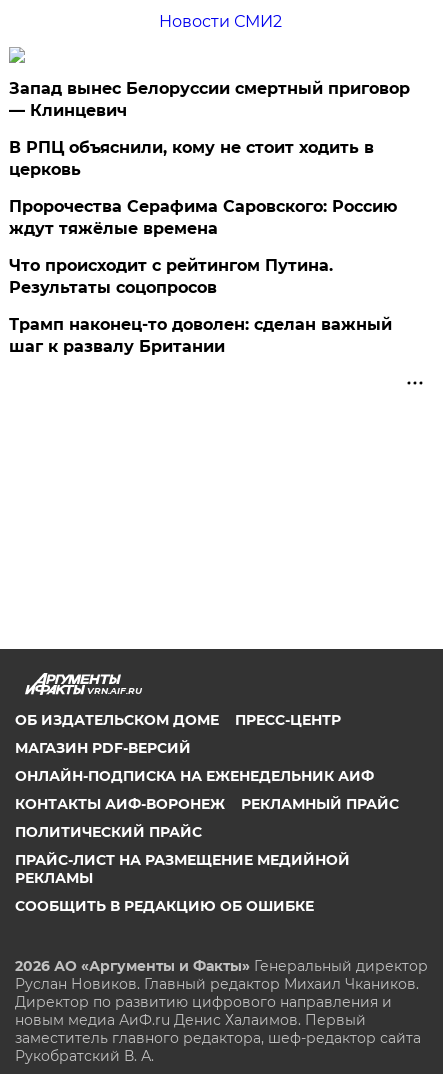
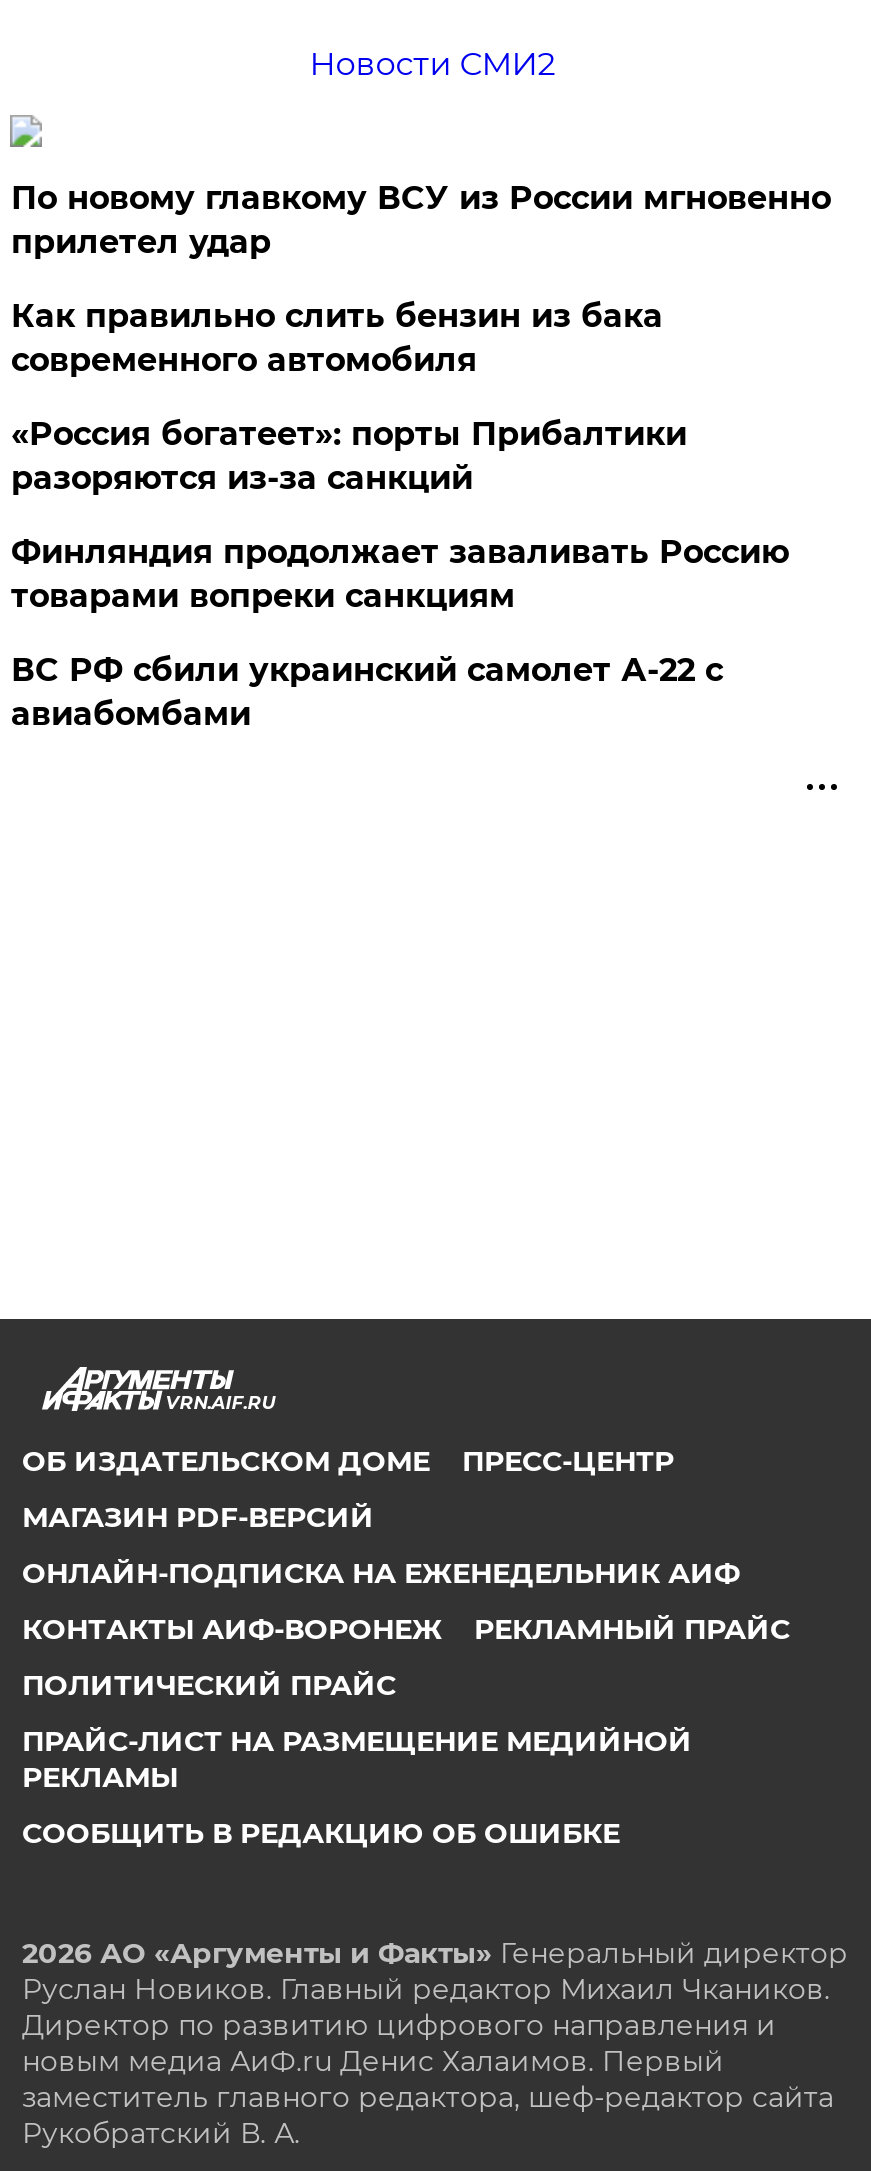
- Запад вынес Белоруссии смертный приговор
- — Клинцевич
+ По новому главкому ВСУ из России мгновенно
+ прилетел удар

- В РПЦ объяснили, кому не стоит ходить в
- церковь
+ Как правильно слить бензин из бака
+ современного автомобиля

- Пророчества Серафима Саровского: Россию
- ждут тяжёлые времена
+ «Россия богатеет»: порты Прибалтики
+ разоряются из-за санкций

- Что происходит с рейтингом Путина.
- Результаты соцопросов
+ Финляндия продолжает заваливать Россию
+ товарами вопреки санкциям

- Трамп наконец-то доволен: сделан важный
- шаг к развалу Британии
+ ВС РФ сбили украинский самолет А-22 с
+ авиабомбами
